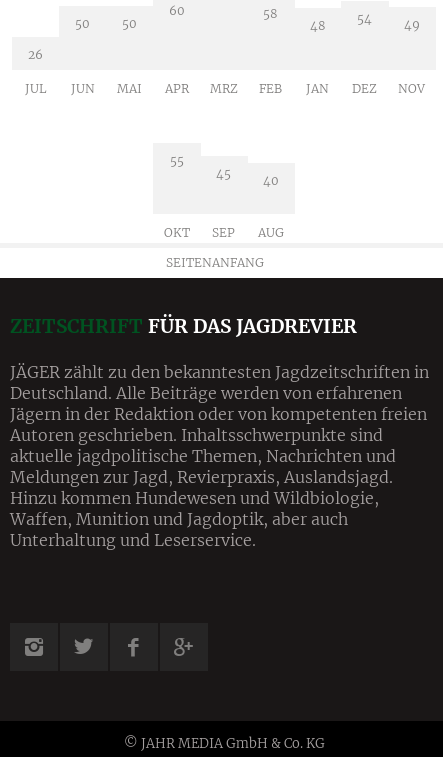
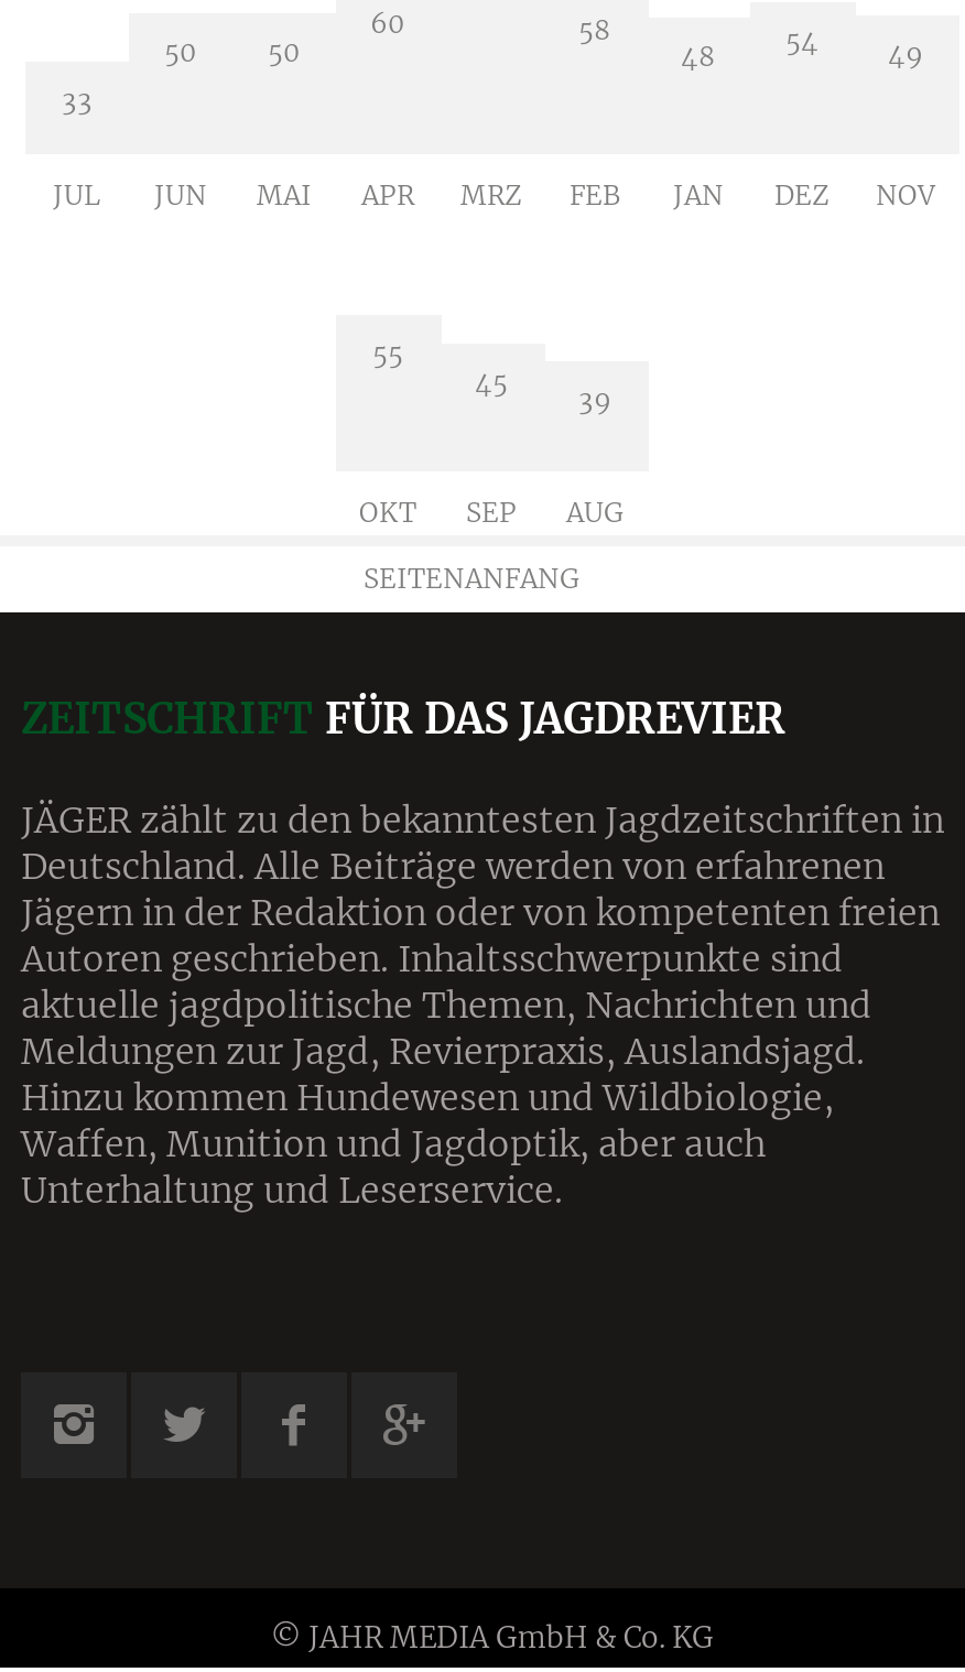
- 26
+ 33

- 40
+ 39
